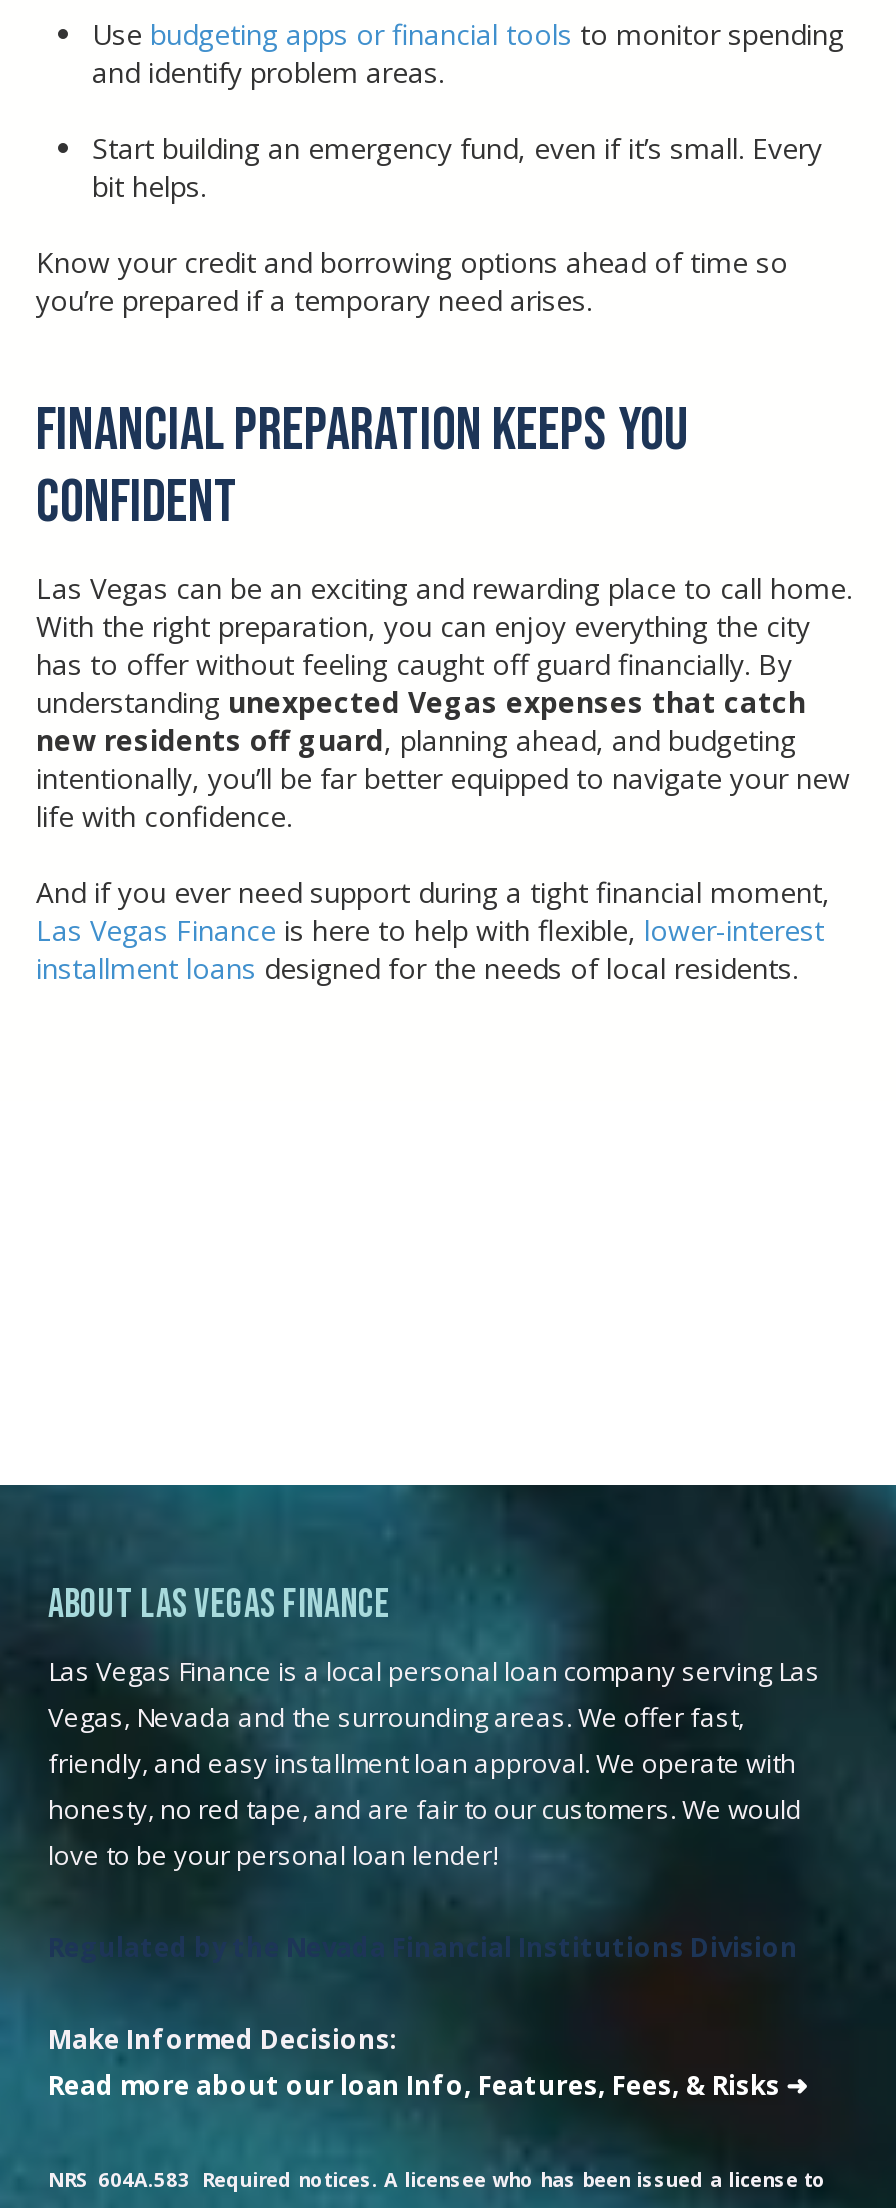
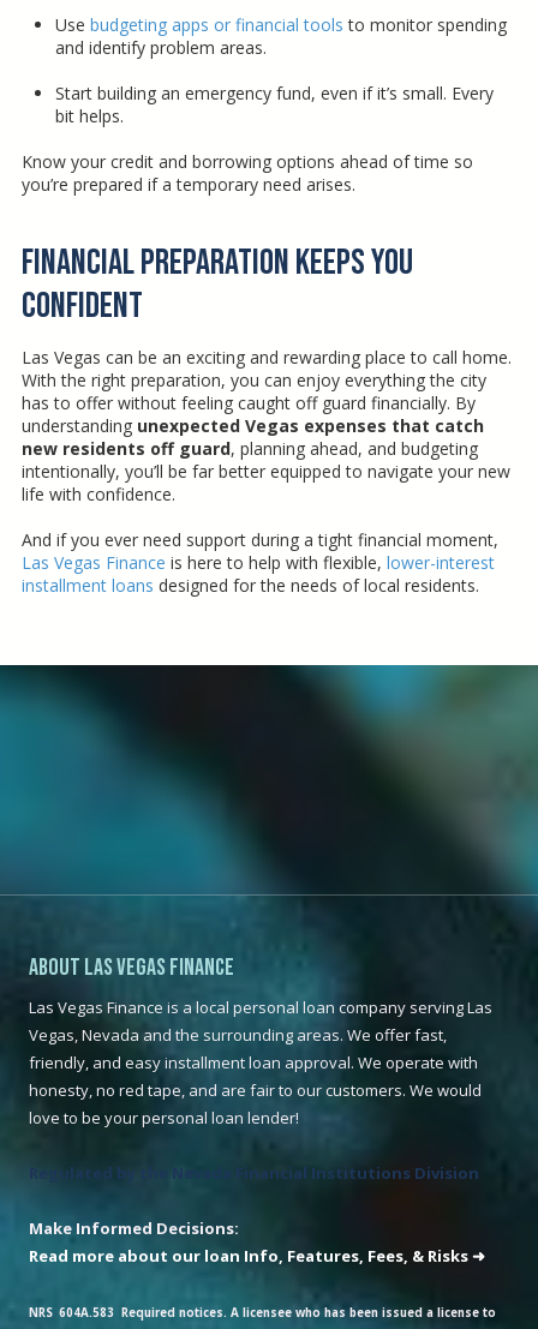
+ [image]
